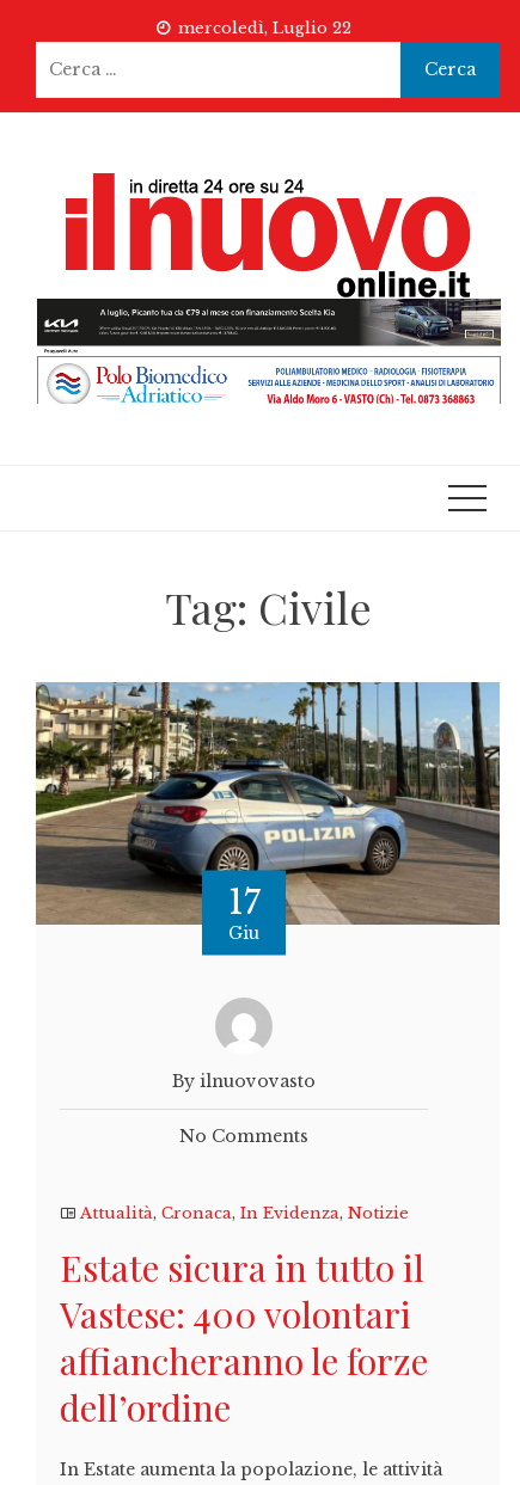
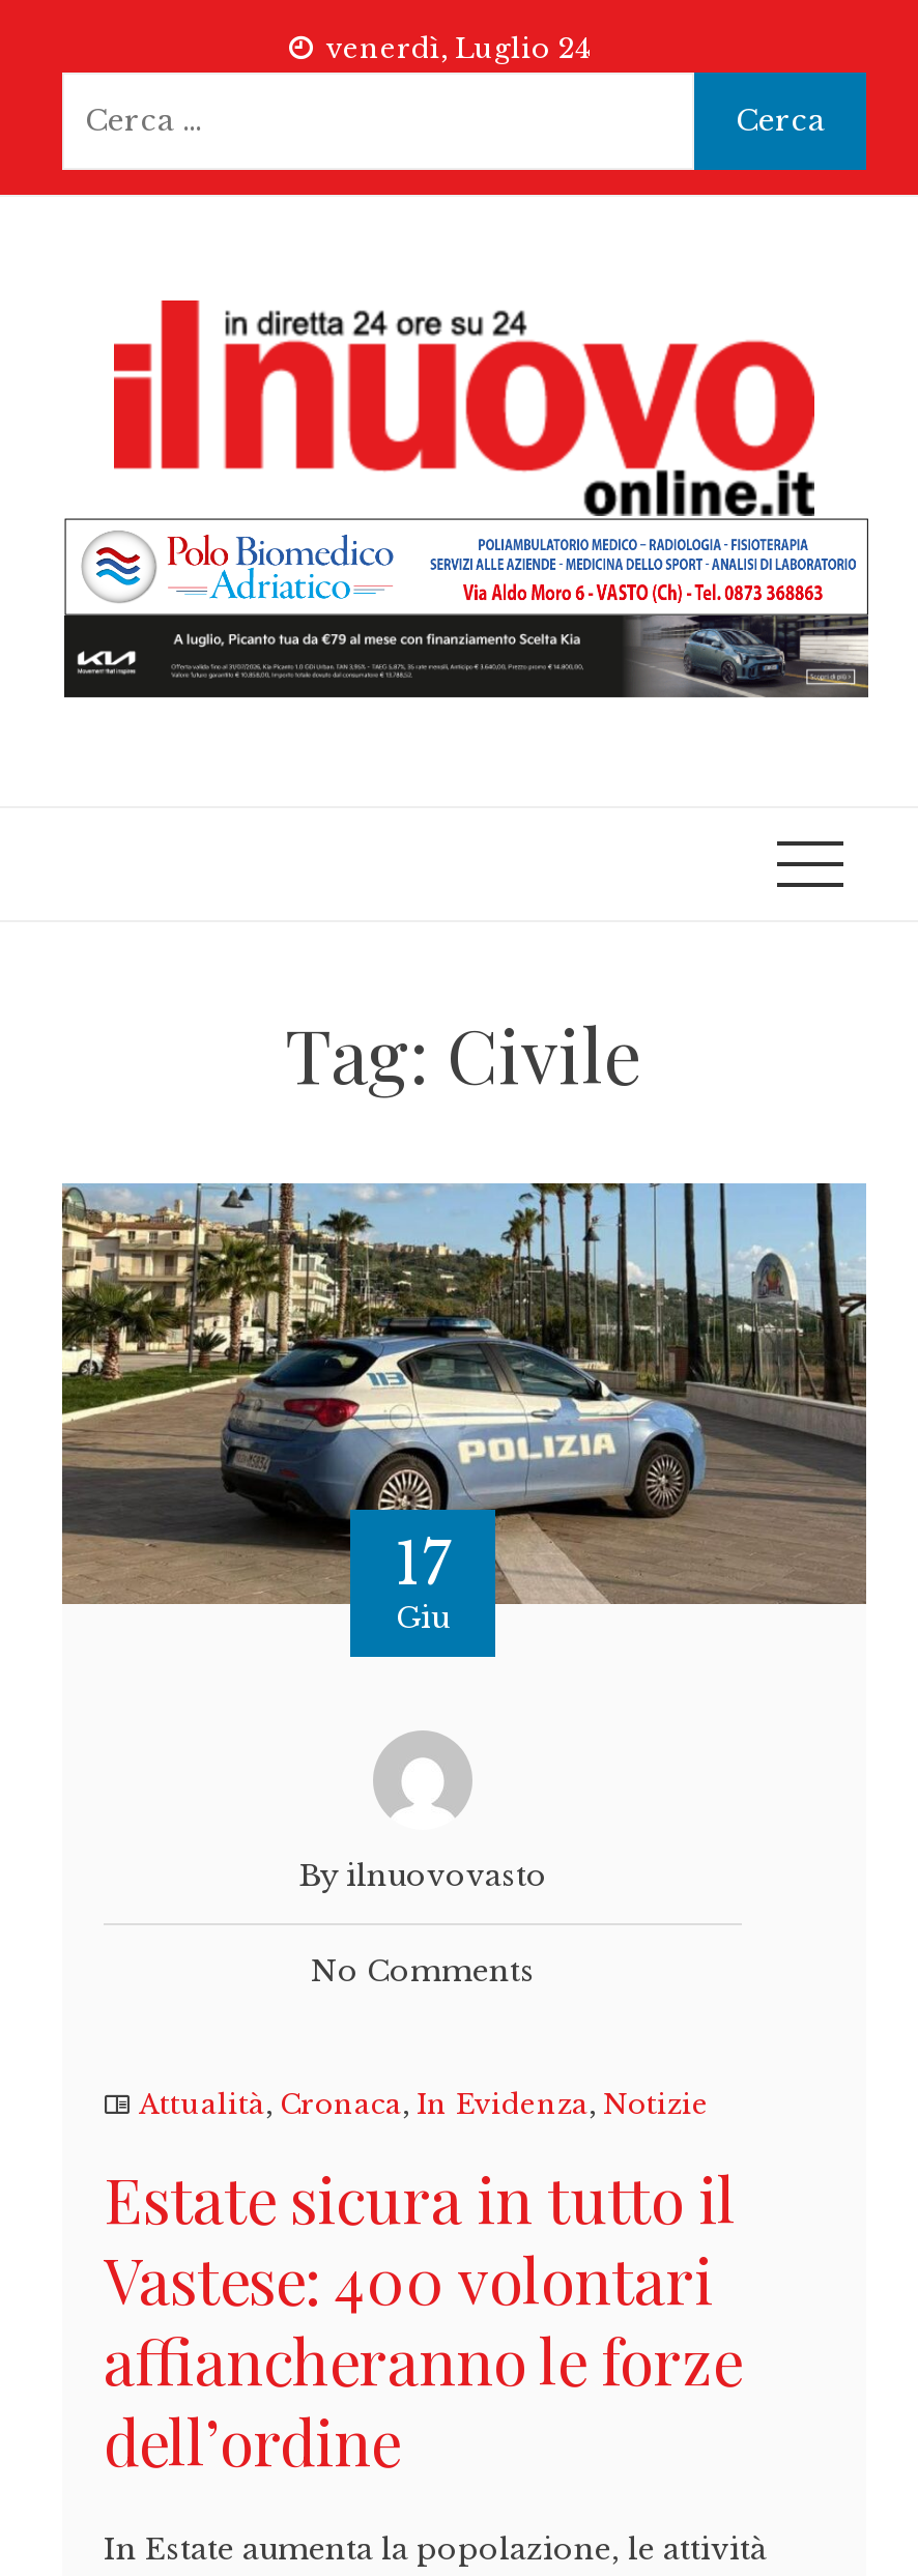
- mercoledì, Luglio 22
+ venerdì, Luglio 24

- [image]
+ [image]
